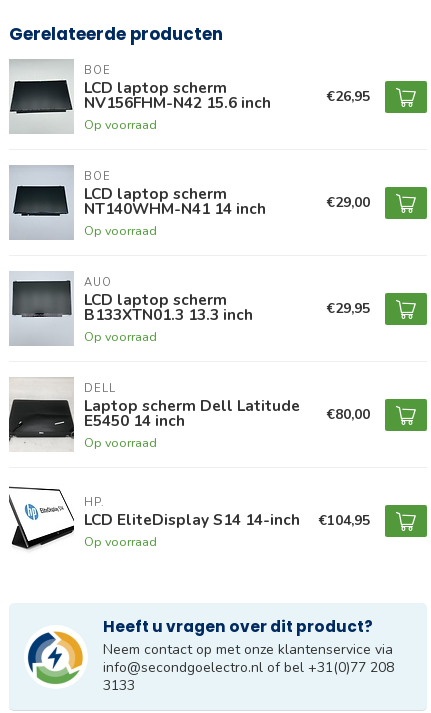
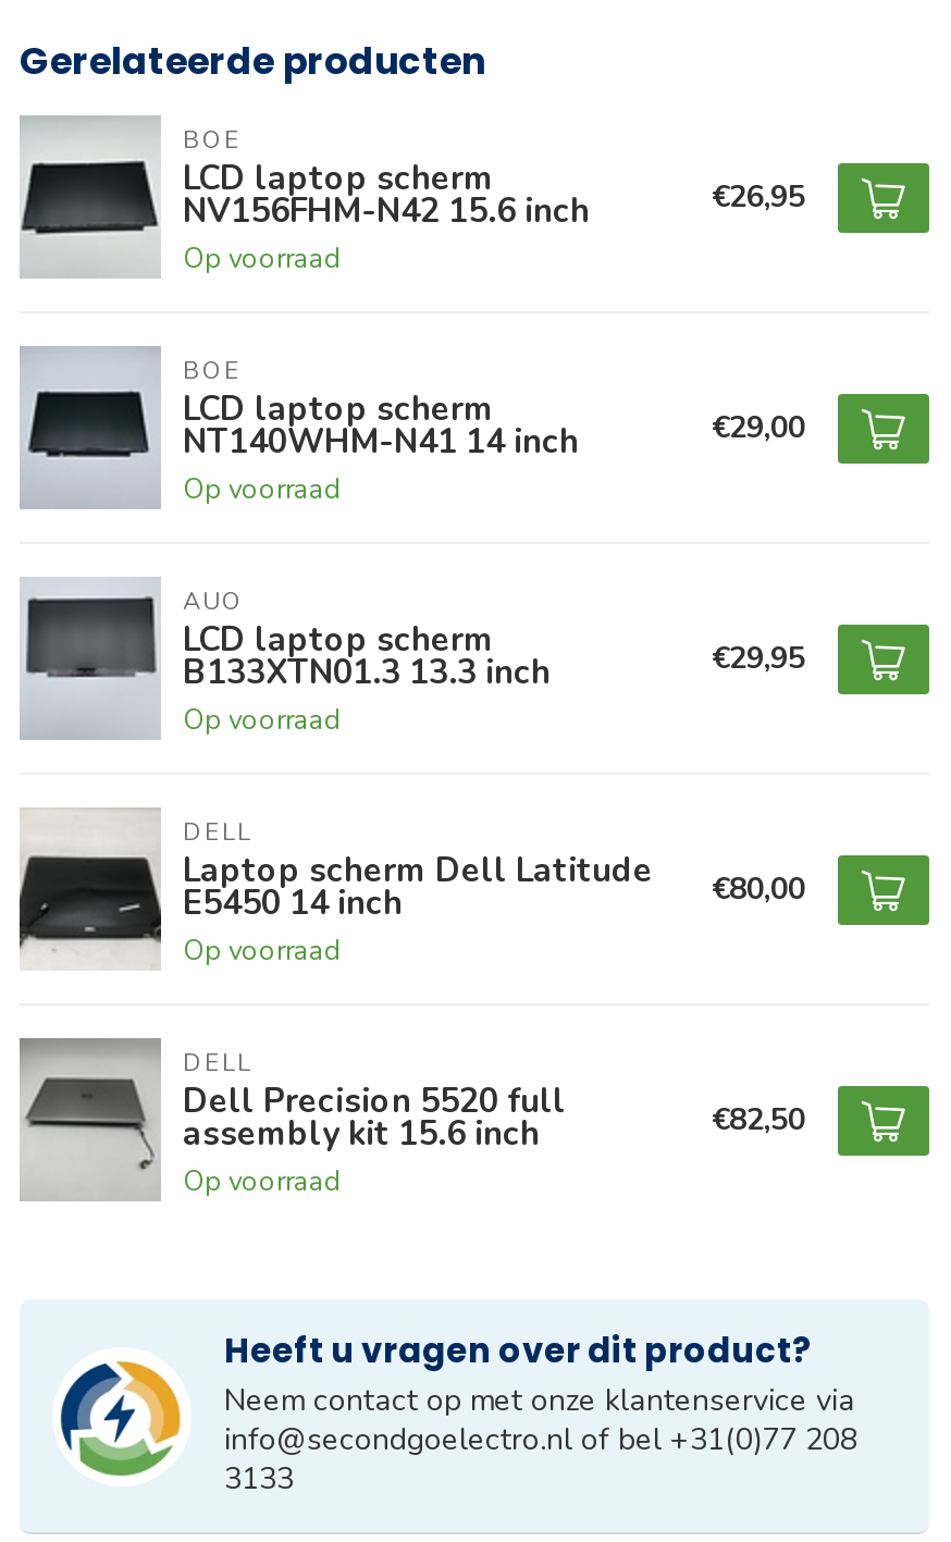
- [image]
- HP.
- LCD EliteDisplay S14 14-inch
+ [image]
+ DELL
+ Dell Precision 5520 full
+ assembly kit 15.6 inch

- €104,95
+ €82,50
